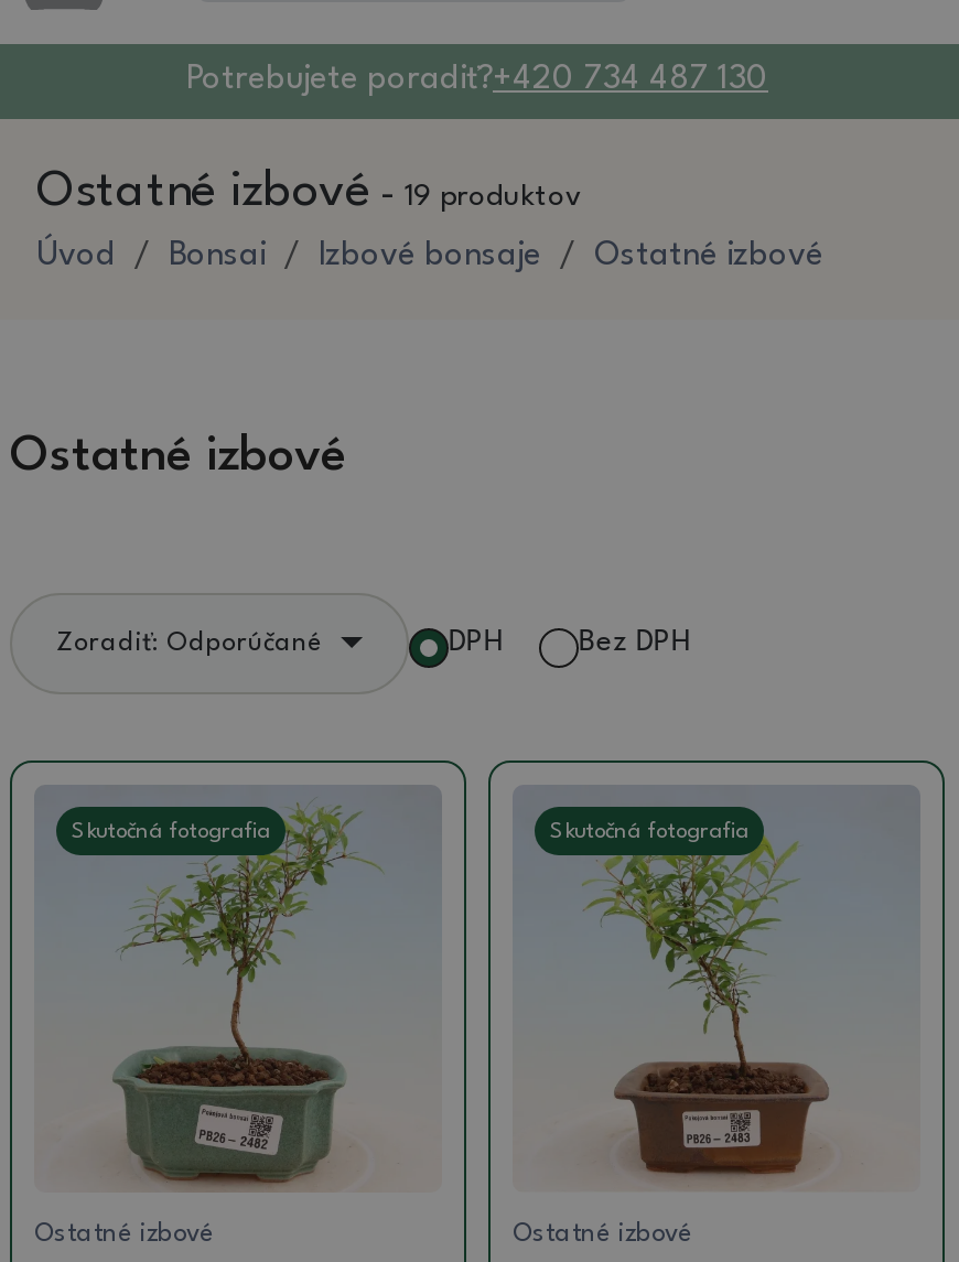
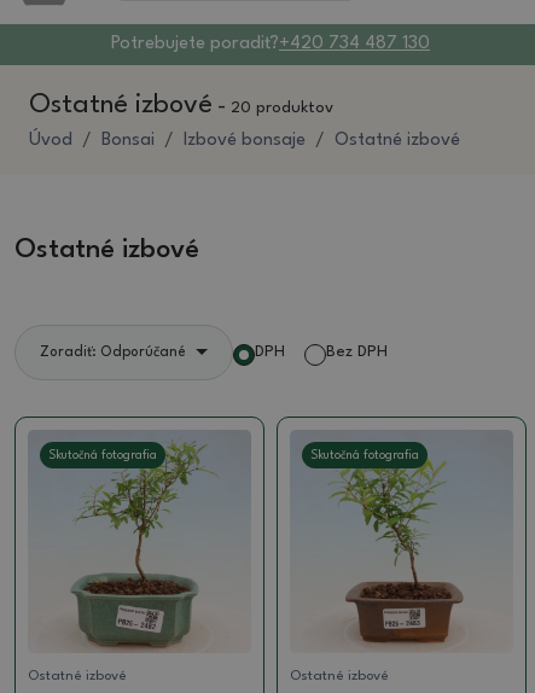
- Ostatné izbové - 19 produktov
+ Ostatné izbové - 20 produktov
